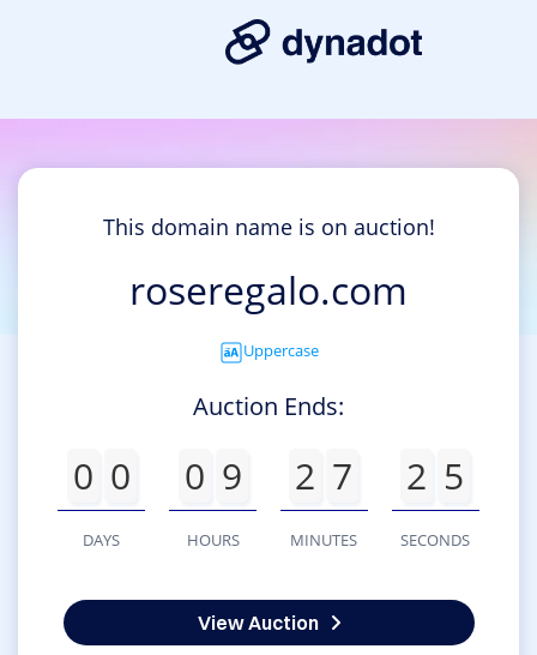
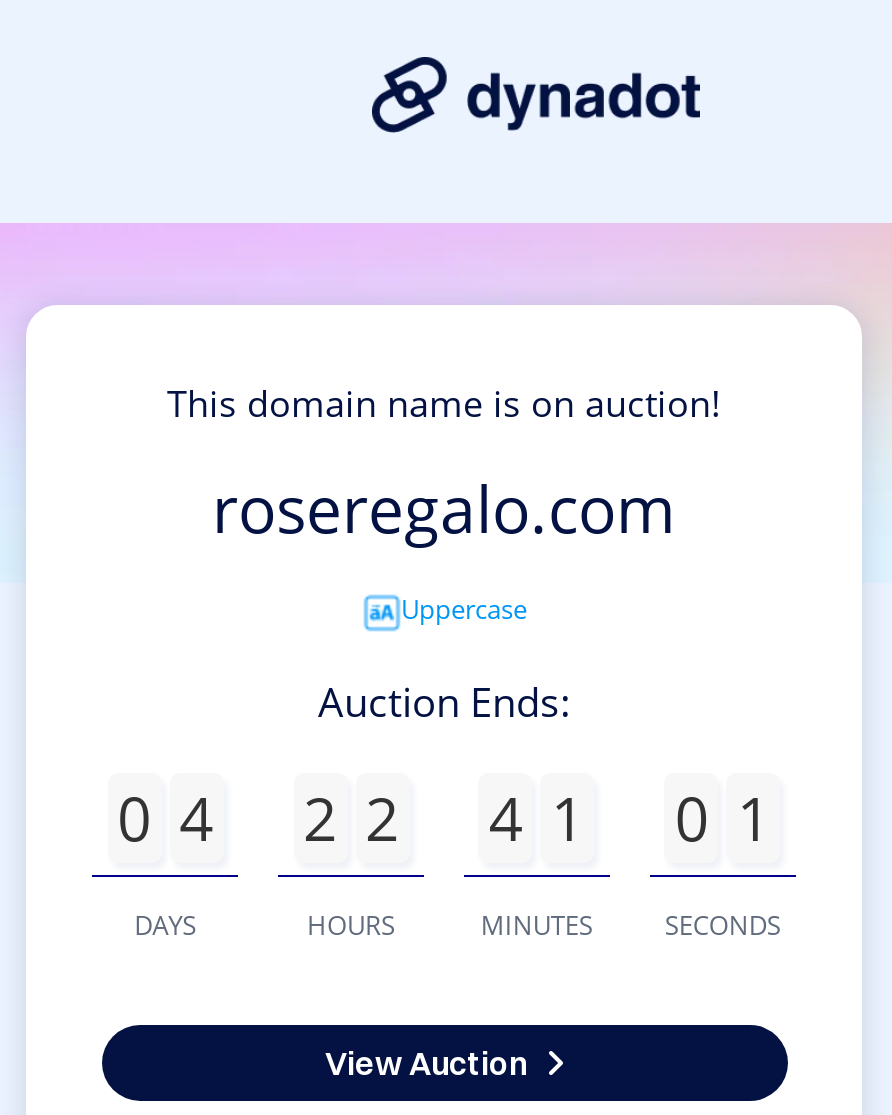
- 0 0
+ 0 4

- 0 9
+ 2 2

- 2 7
+ 4 1

- 2 5
+ 0 1
